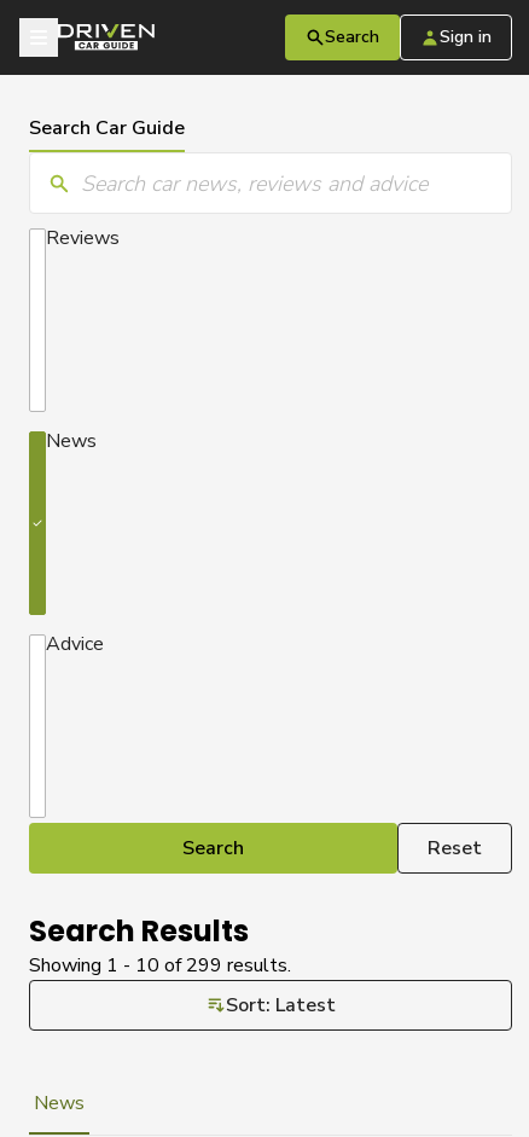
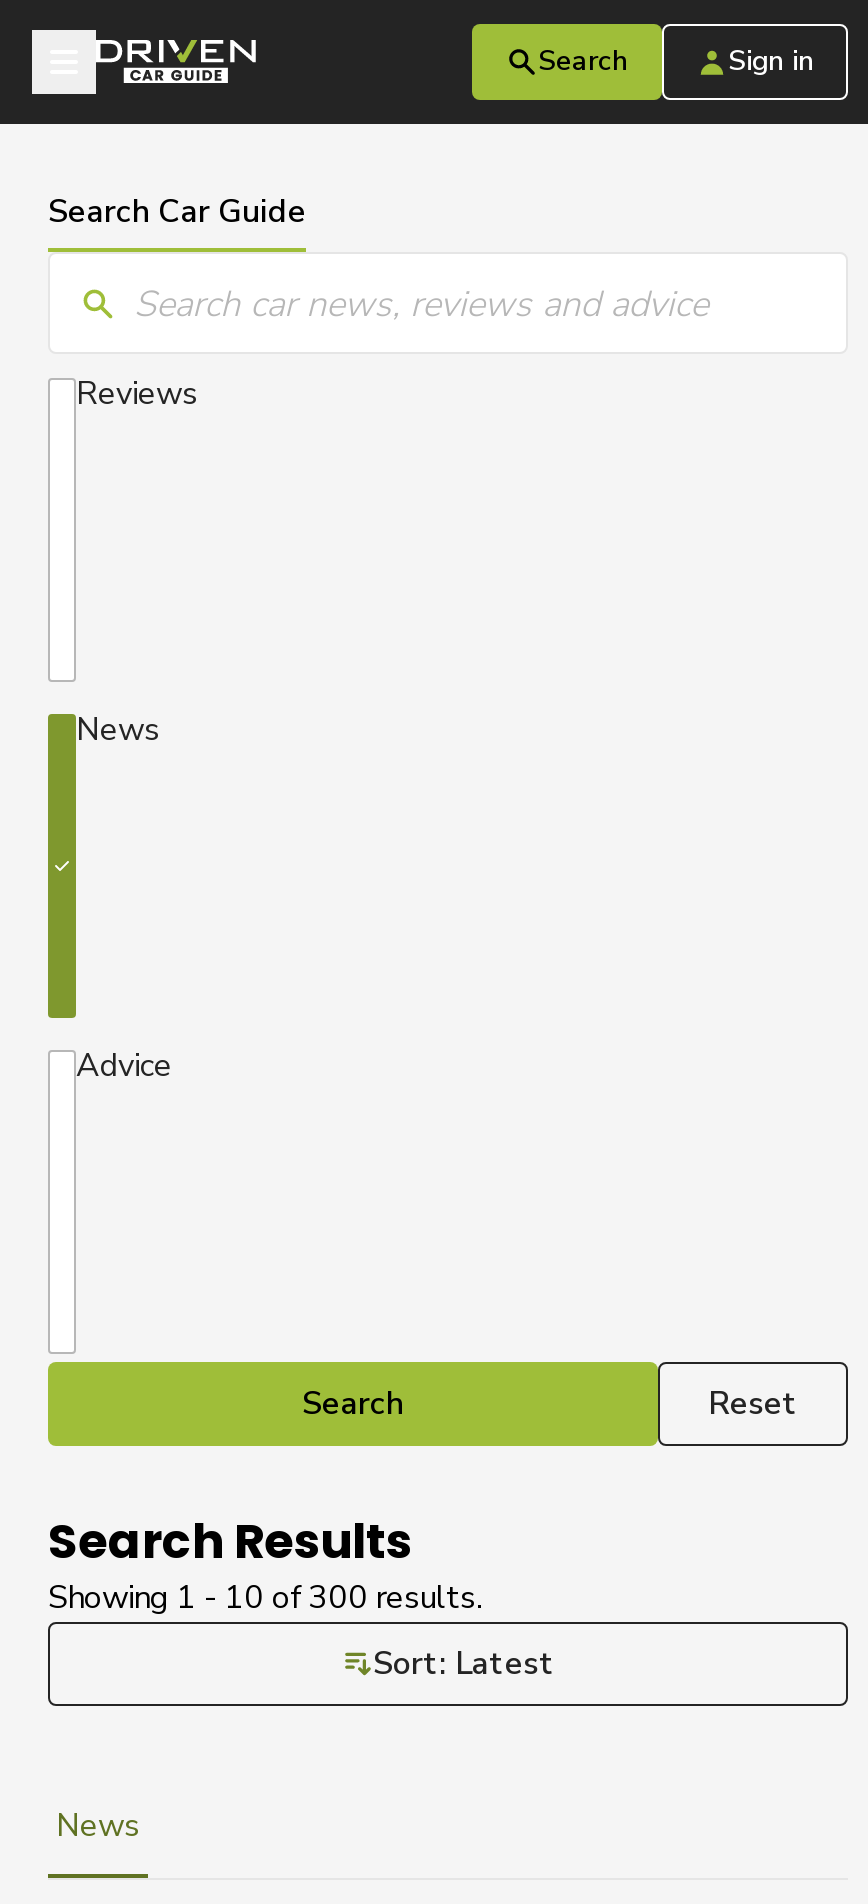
- Showing 1 - 10 of 299 results.
+ Showing 1 - 10 of 300 results.
